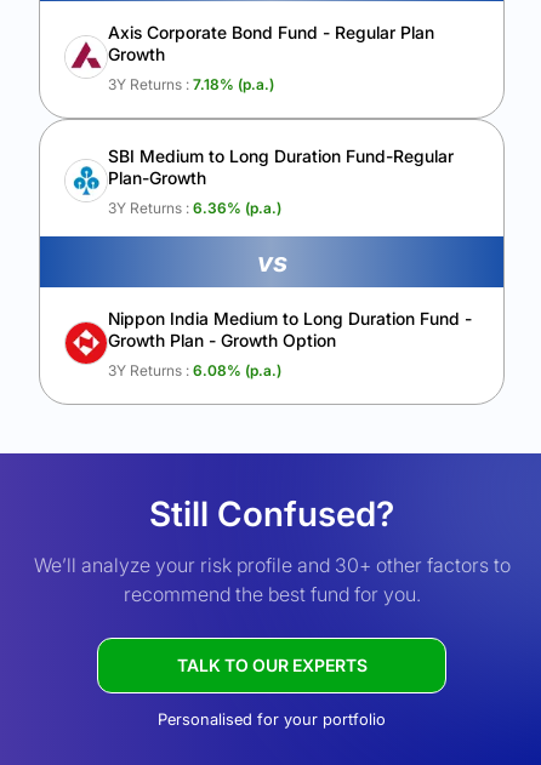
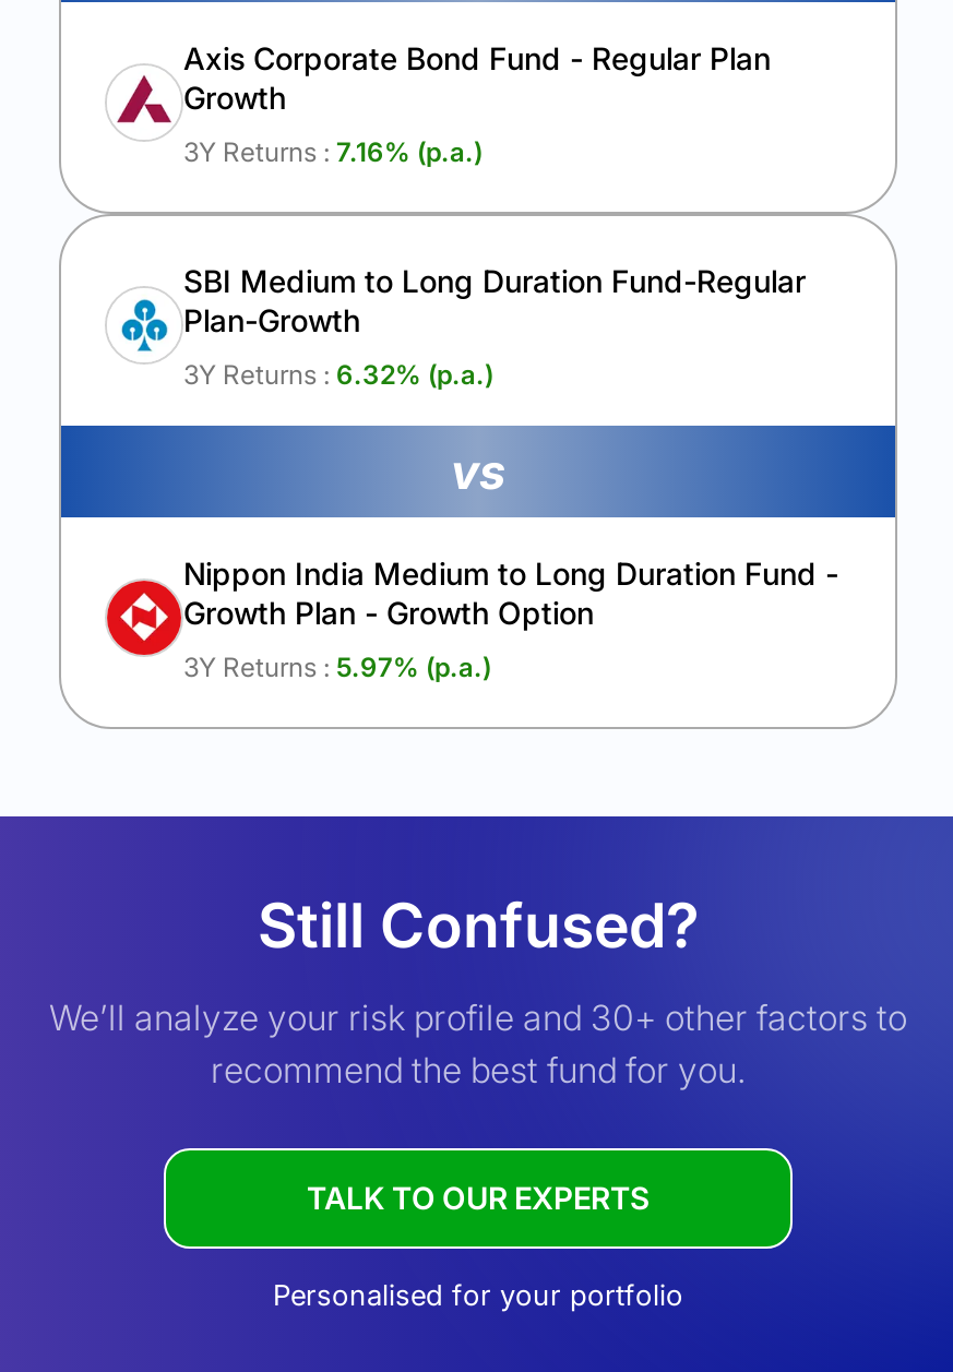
- 3Y Returns : 7.18% (p.a.)
+ 3Y Returns : 7.16% (p.a.)

- 3Y Returns : 6.36% (p.a.)
+ 3Y Returns : 6.32% (p.a.)

- 3Y Returns : 6.08% (p.a.)
+ 3Y Returns : 5.97% (p.a.)
